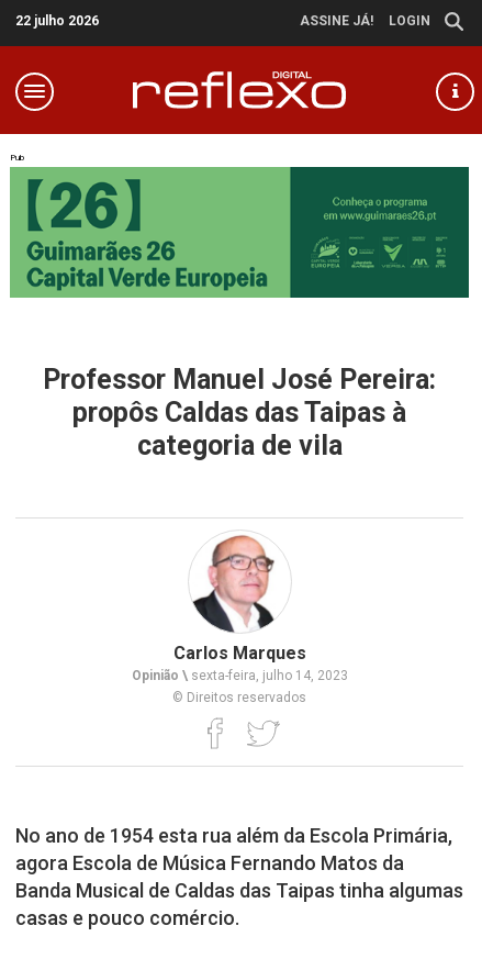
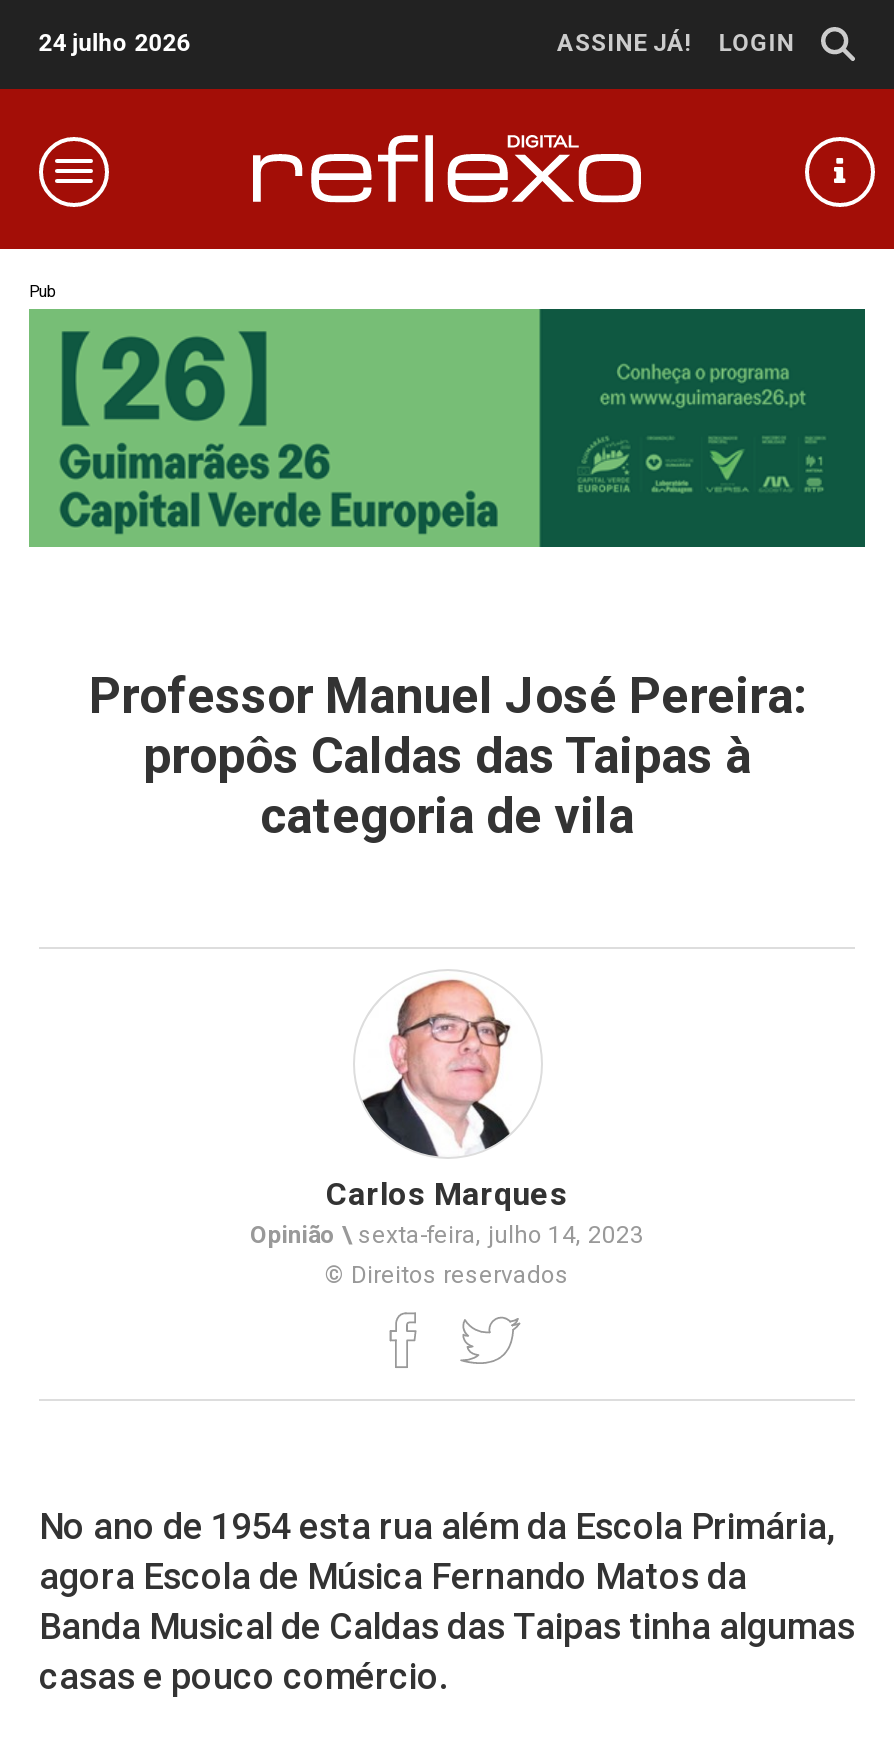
- 22 julho 2026
+ 24 julho 2026
